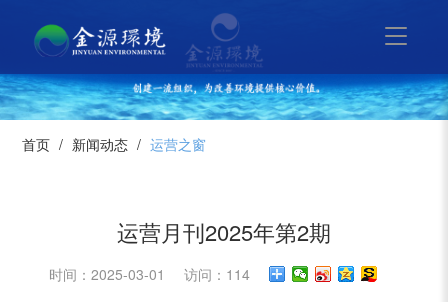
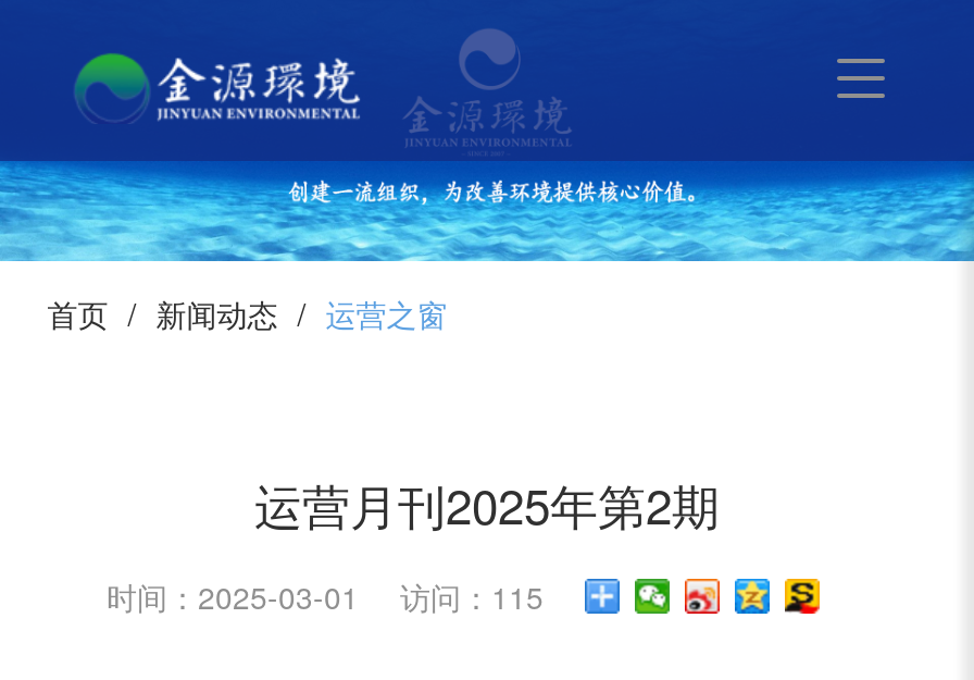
- 时间：2025-03-01 访问：114
+ 时间：2025-03-01 访问：115
